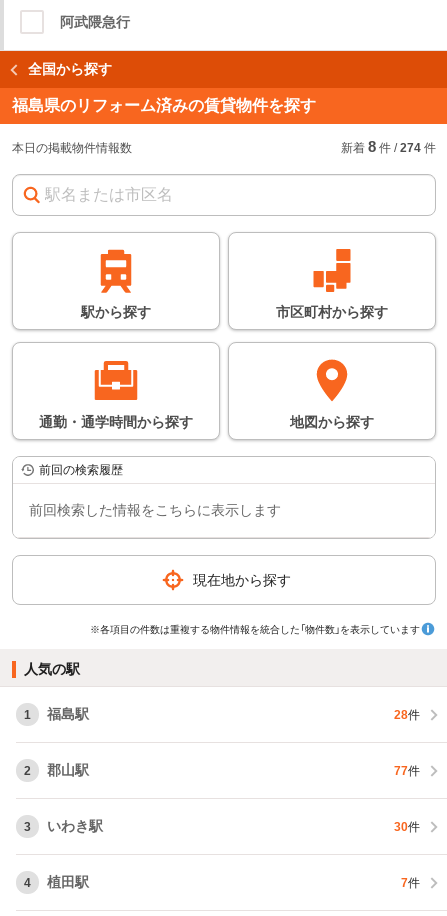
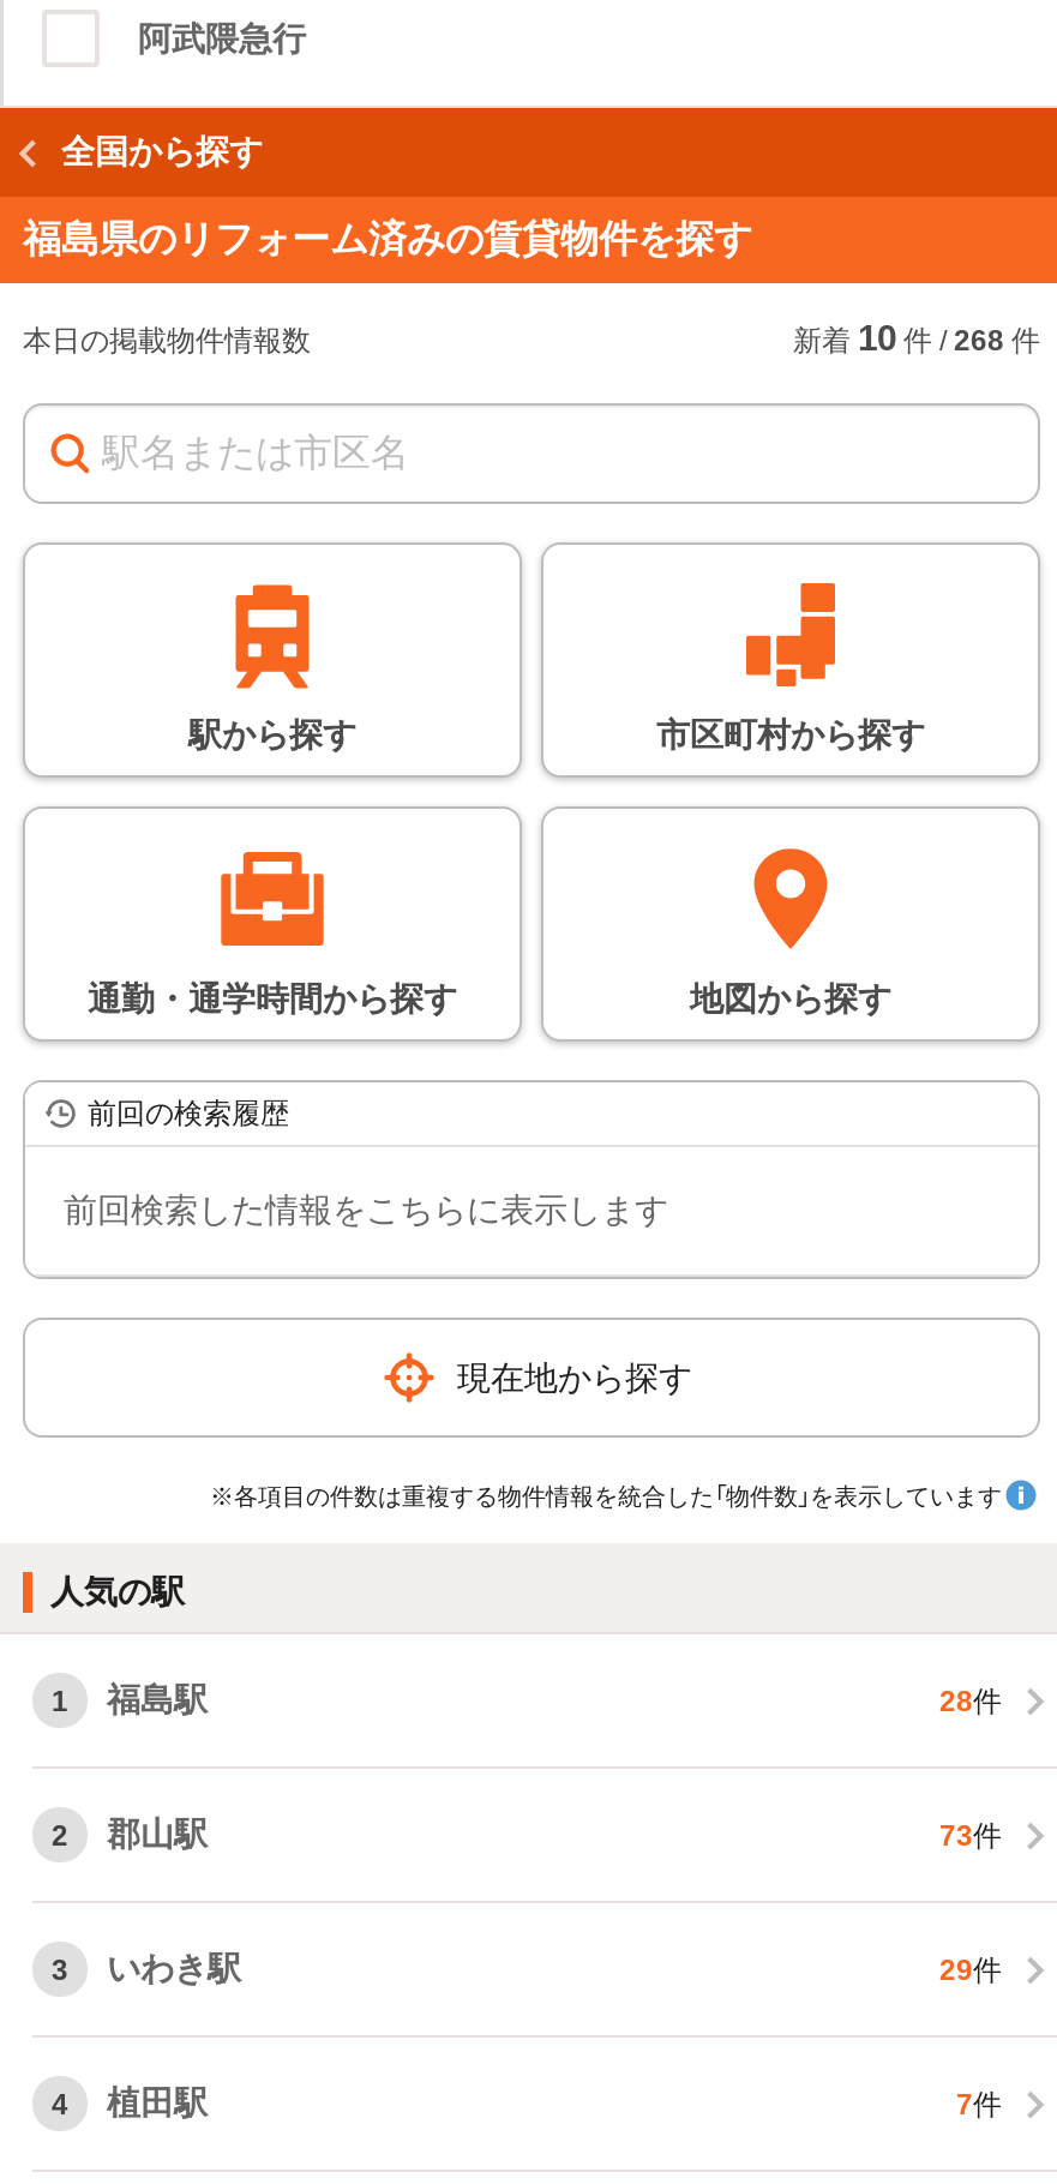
- 新着8件/ 274件
+ 新着10件/ 268件

- 77件
+ 73件

- 30件
+ 29件
